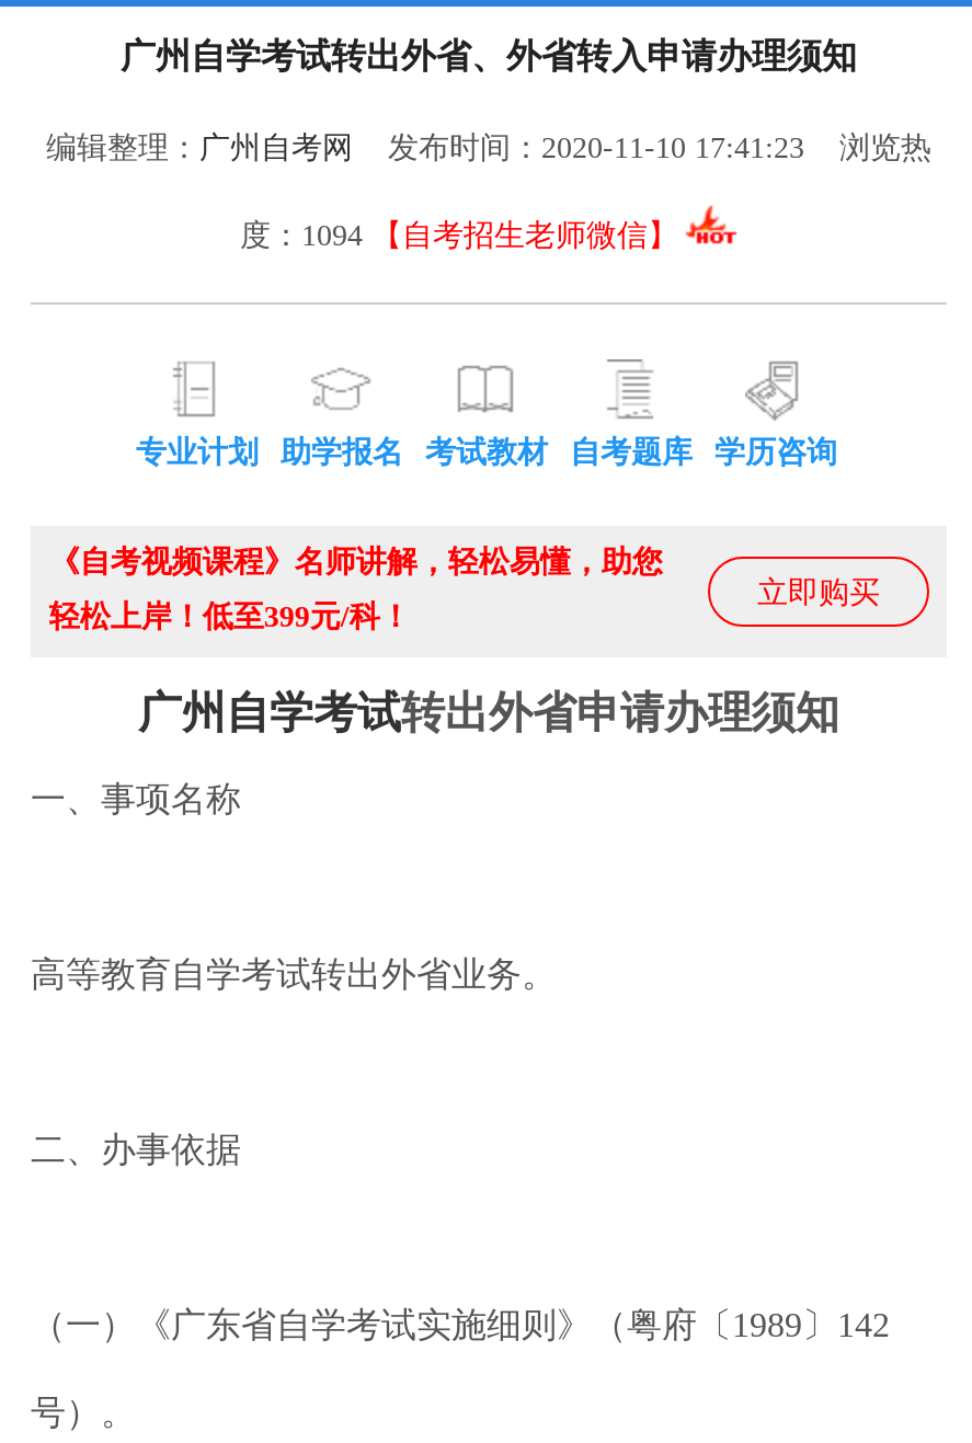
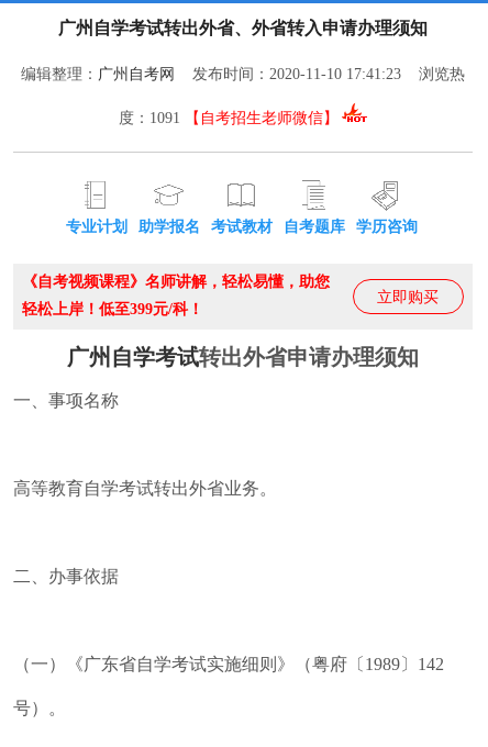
- 度：1094【自考招生老师微信】
+ 度：1091【自考招生老师微信】
